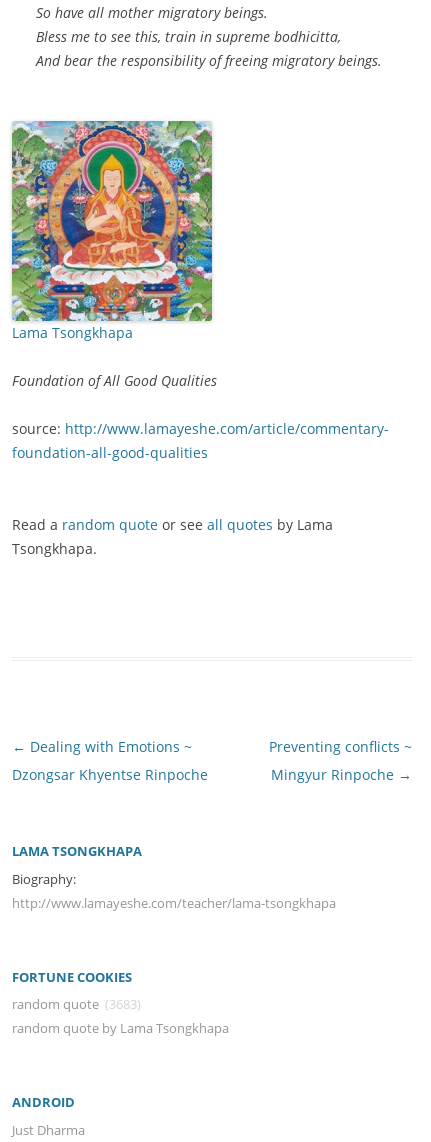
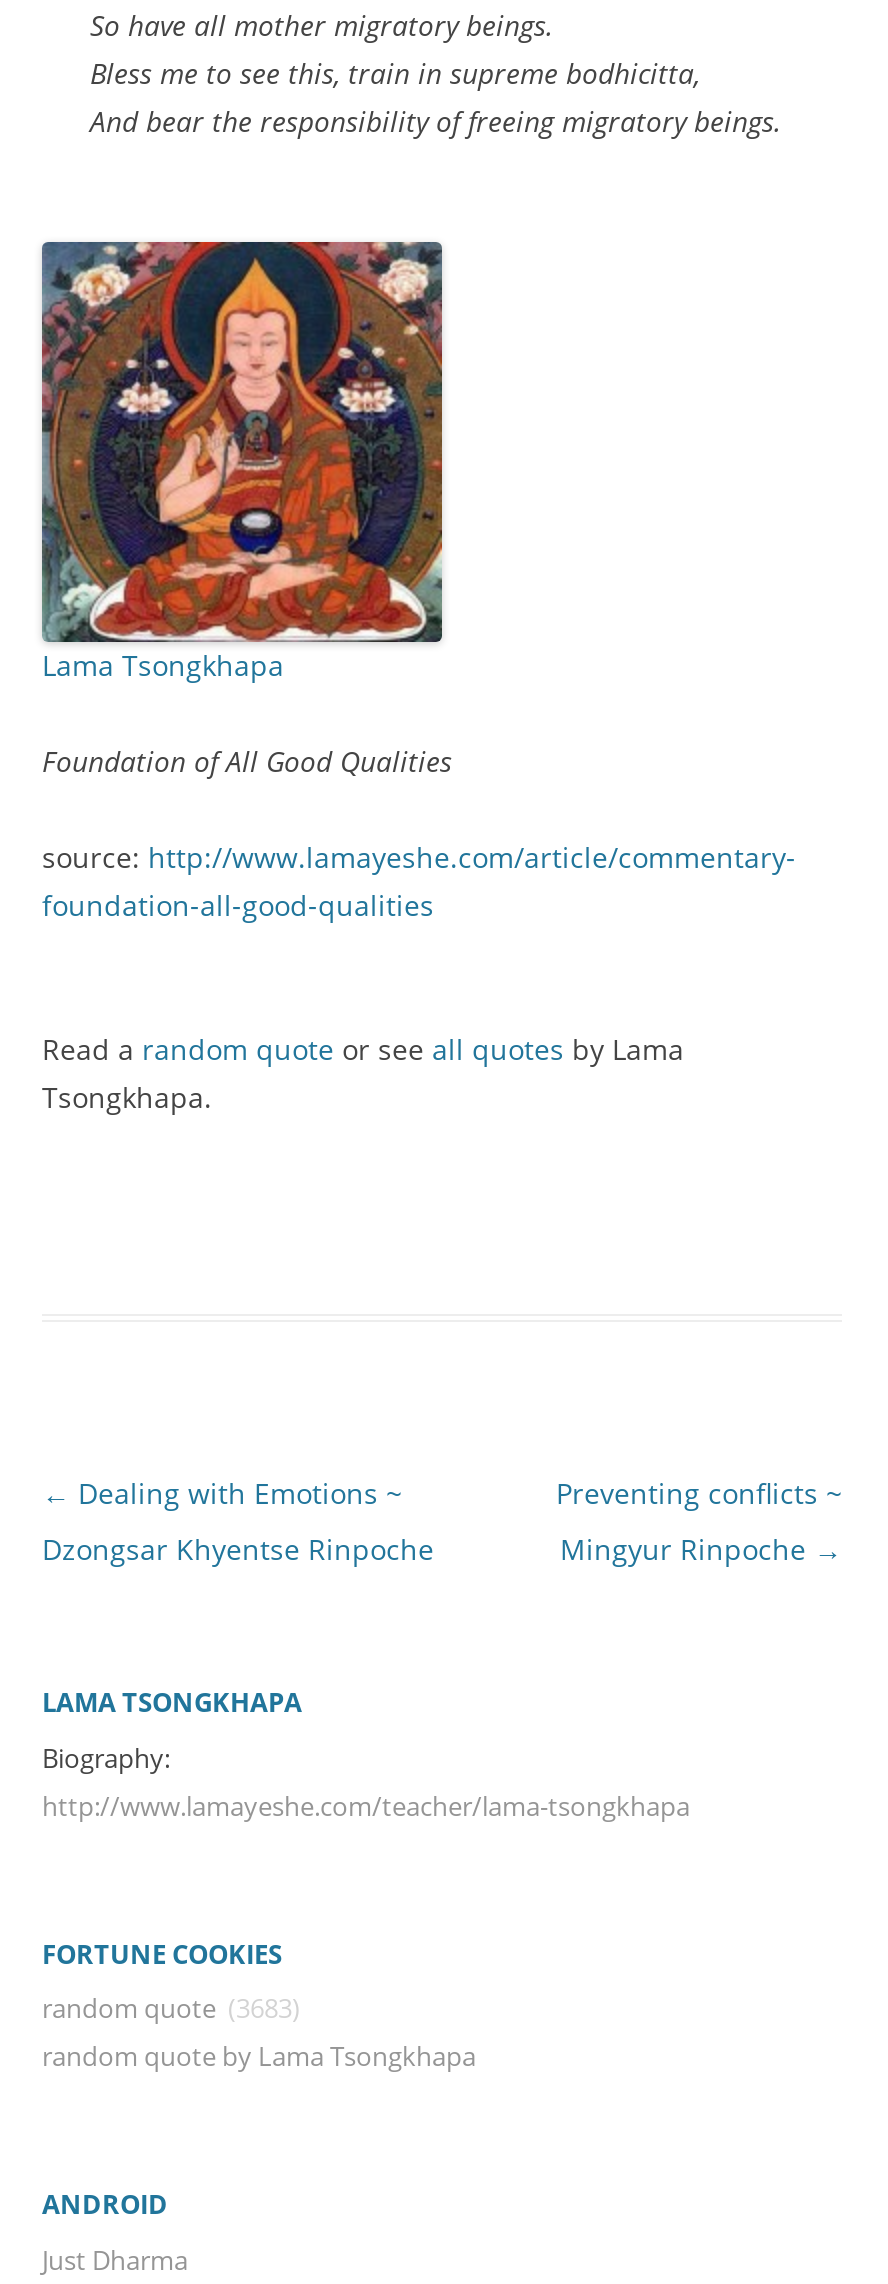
- [image]
+ [image]
